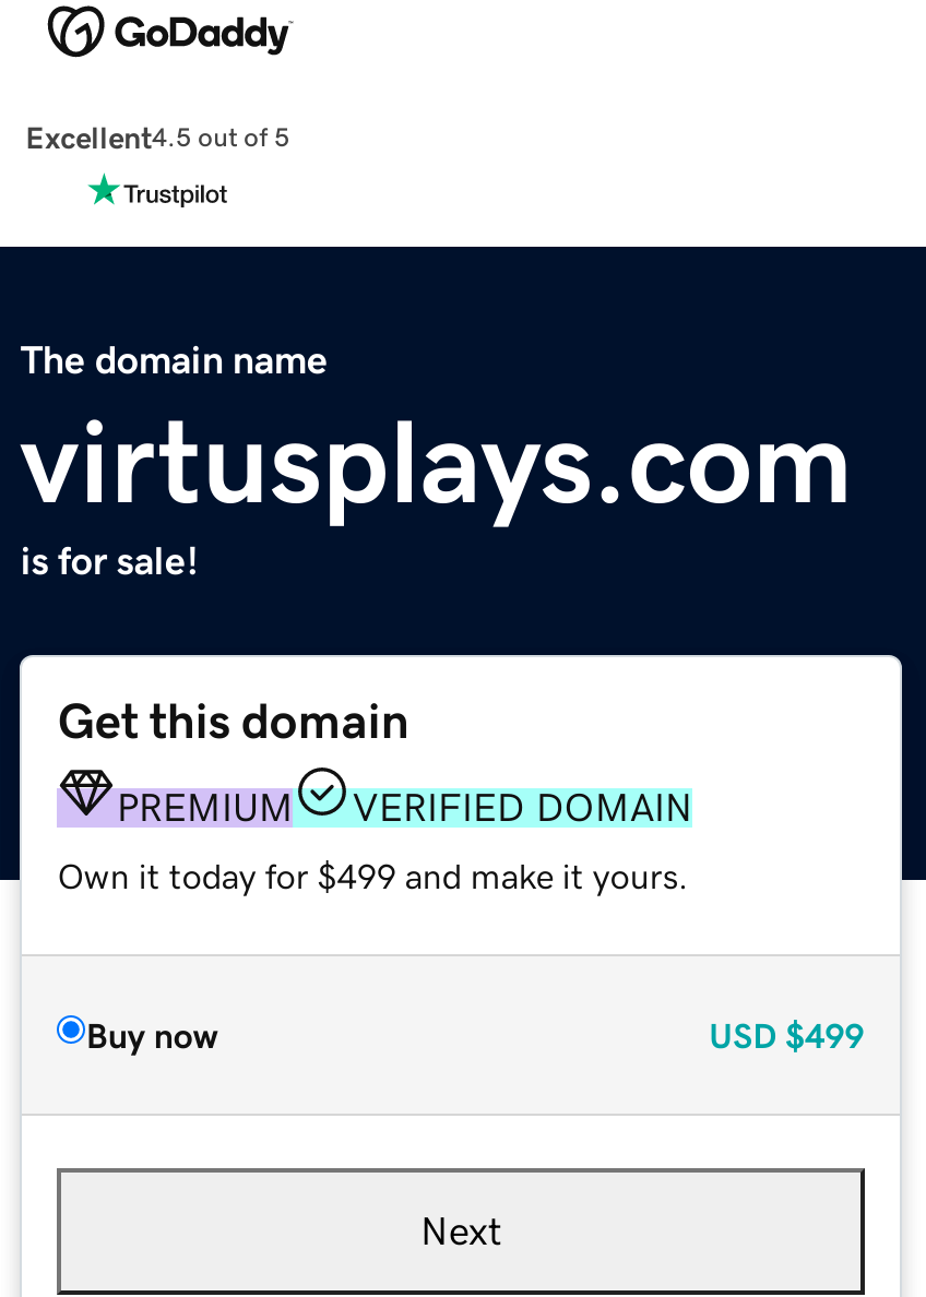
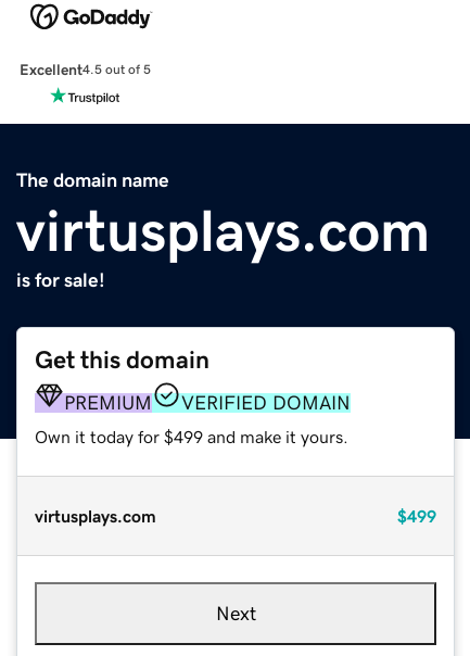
- Buy now
- USD $499
+ virtusplays.com
+ $499
